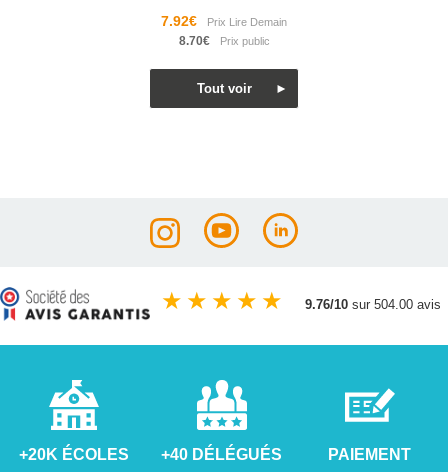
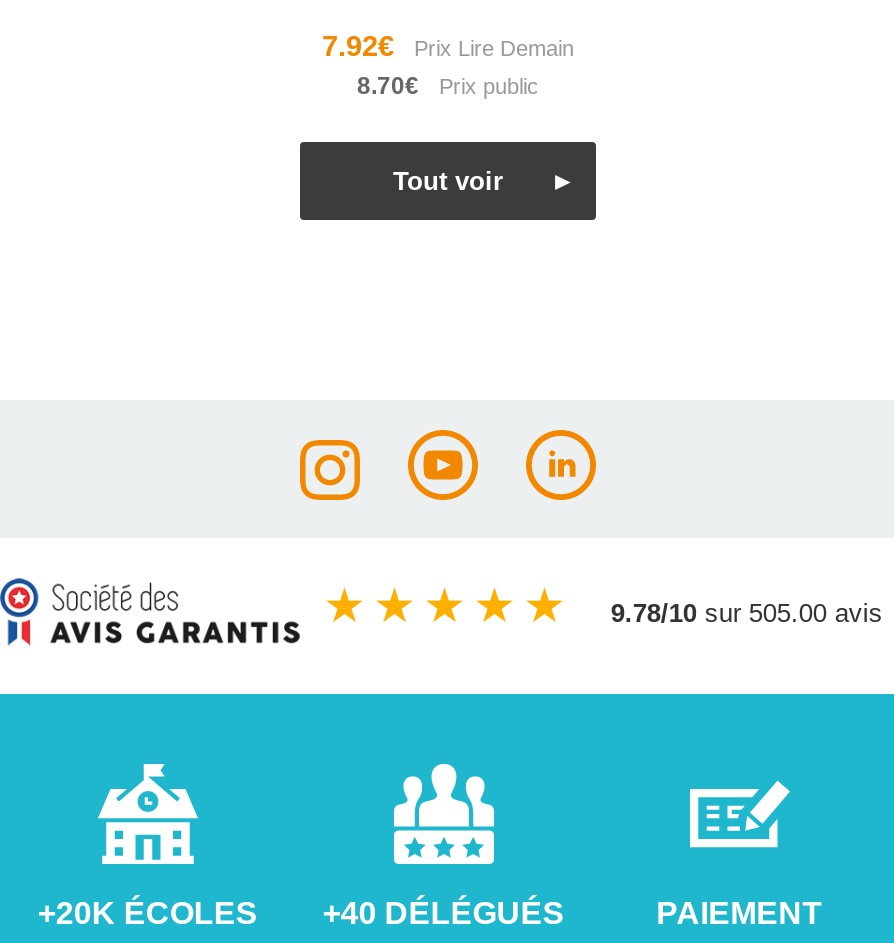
- 9.76/10 sur 504.00 avis
+ 9.78/10 sur 505.00 avis
